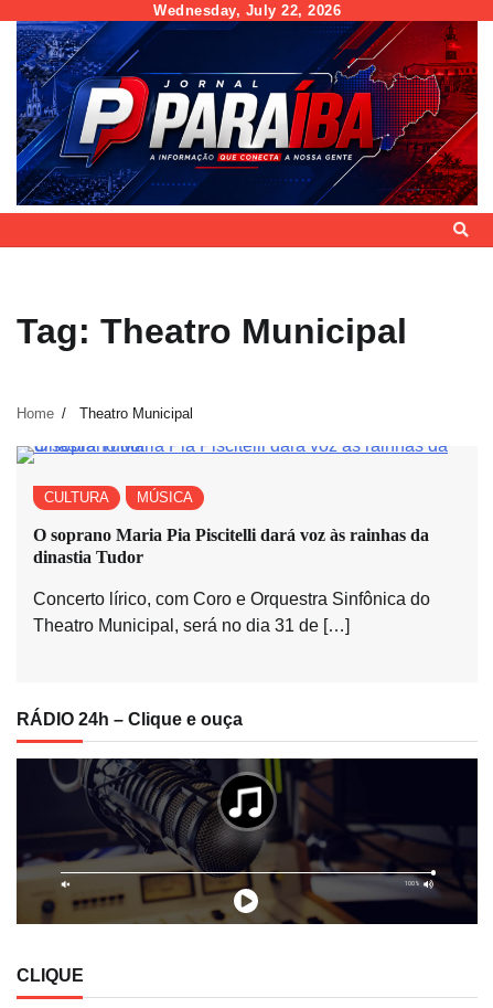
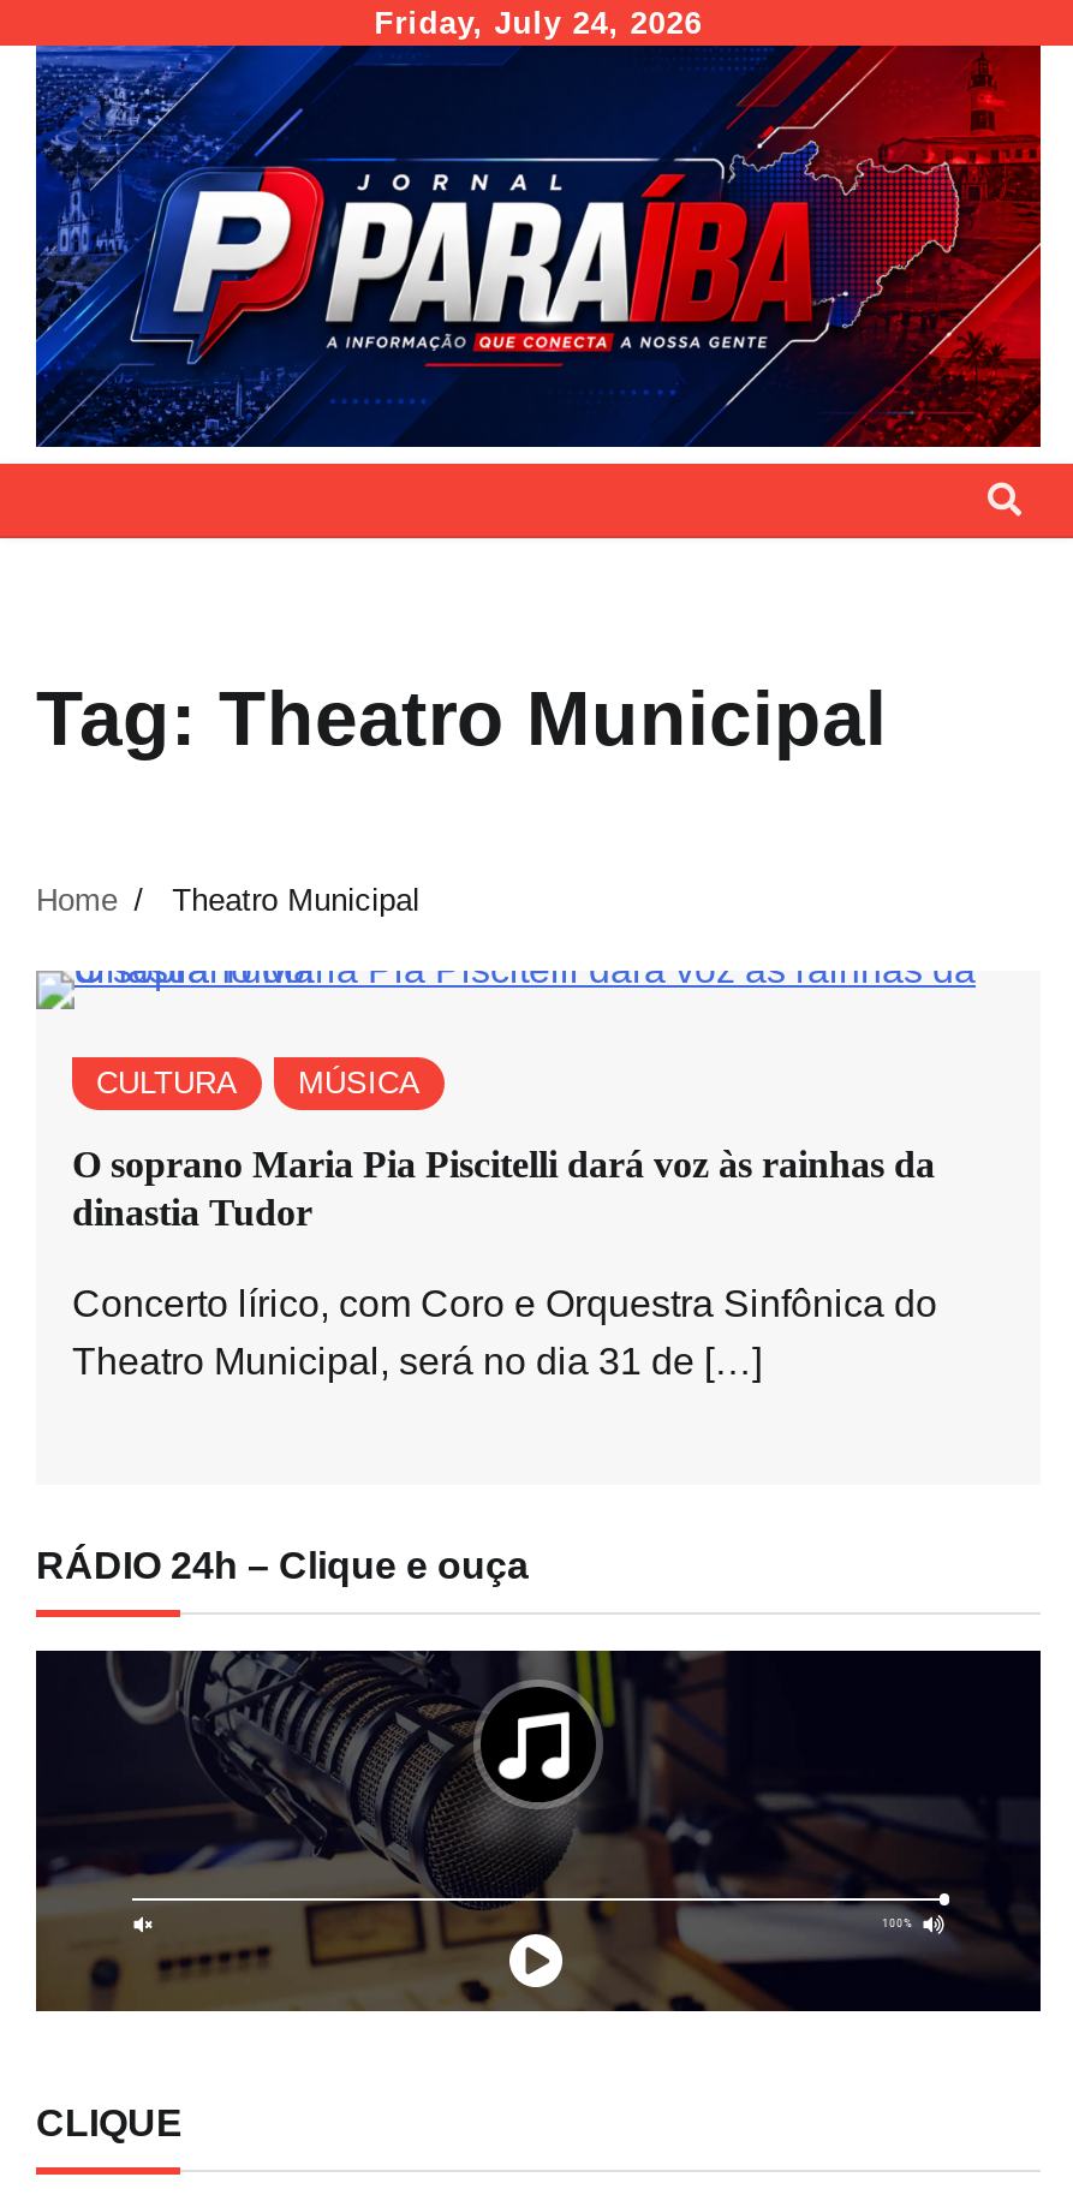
- Wednesday, July 22, 2026
+ Friday, July 24, 2026
